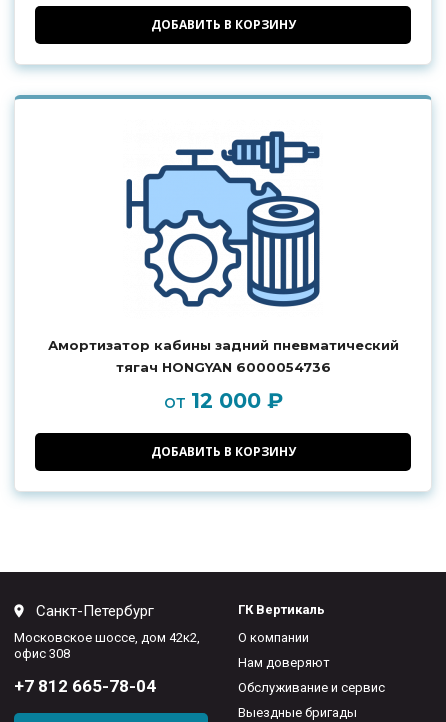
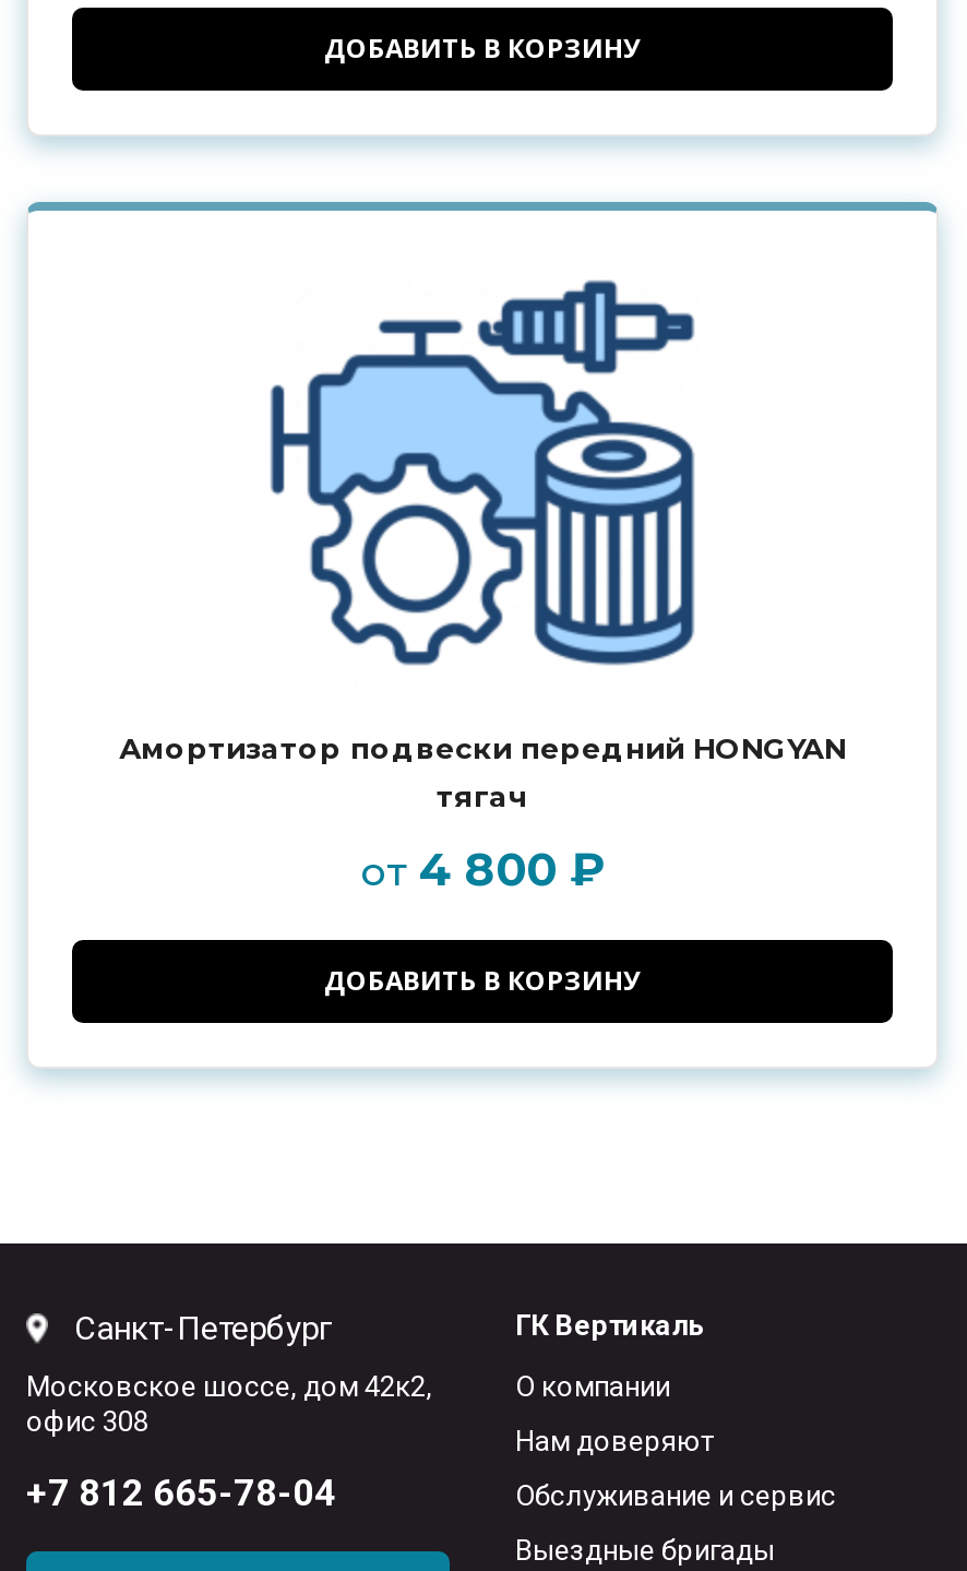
- Амортизатор кабины задний пневматический
- тягач HONGYAN 6000054736
+ Амортизатор подвески передний HONGYAN
+ тягач

- от 12 000 ₽
+ от 4 800 ₽
